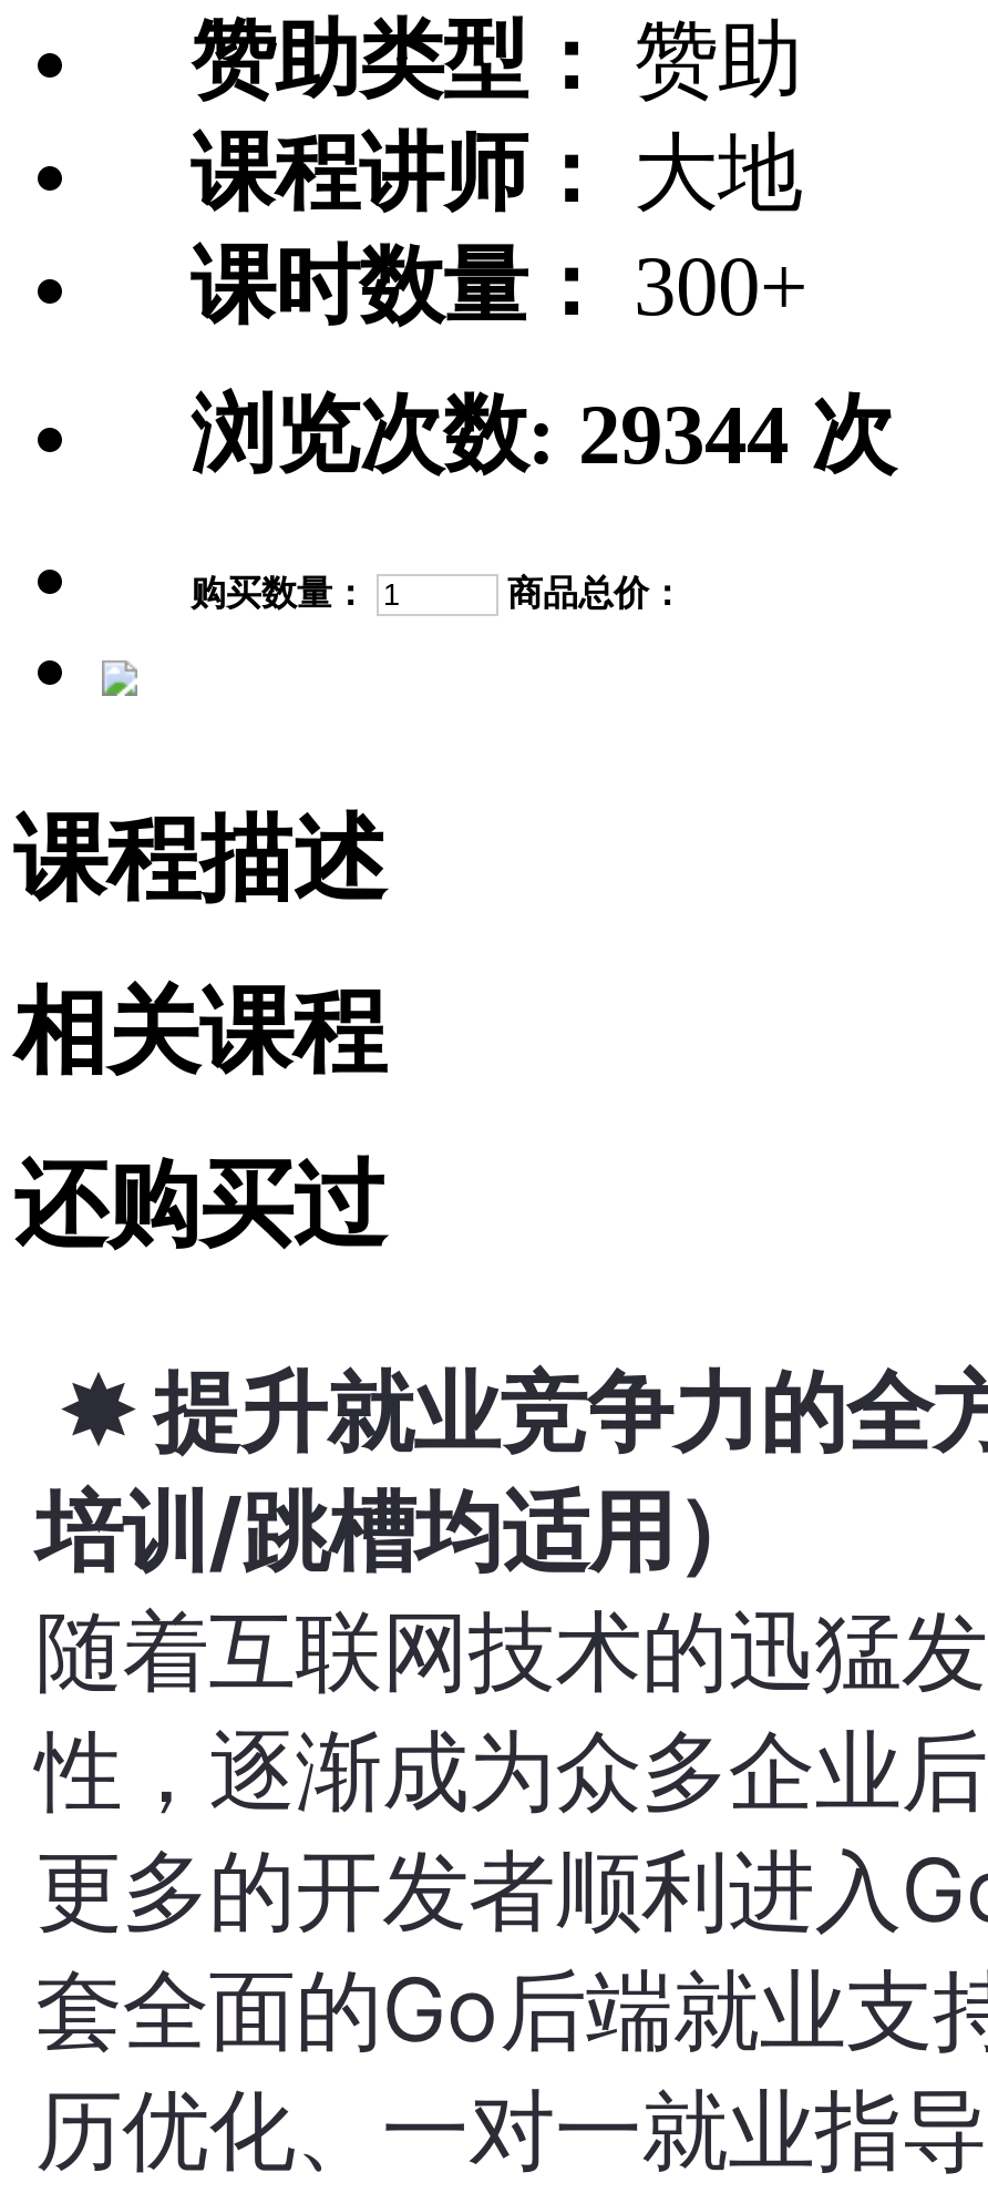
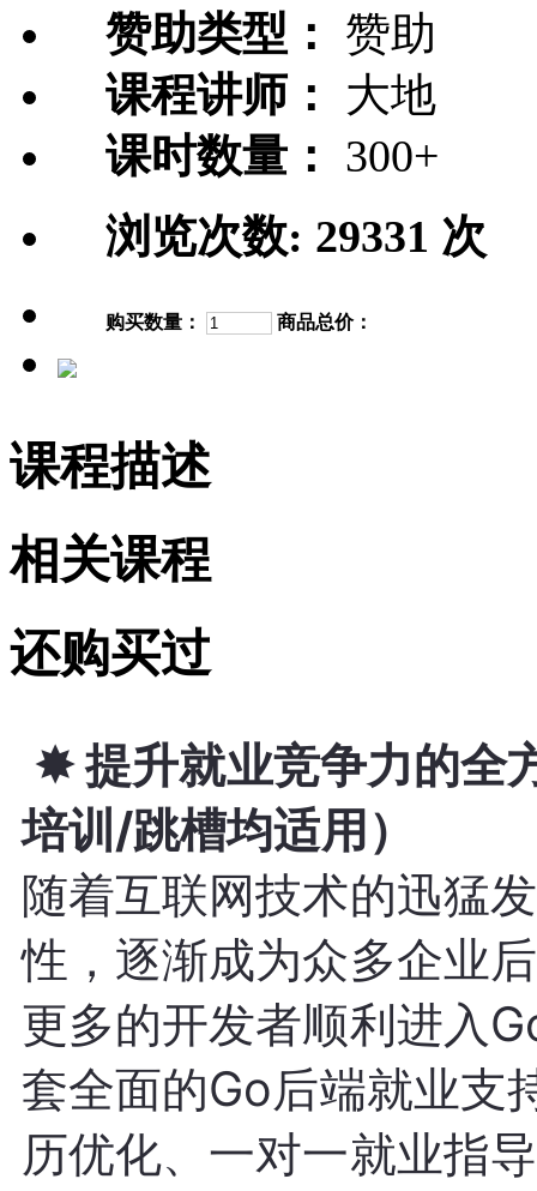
- 浏览次数: 29344 次
+ 浏览次数: 29331 次
